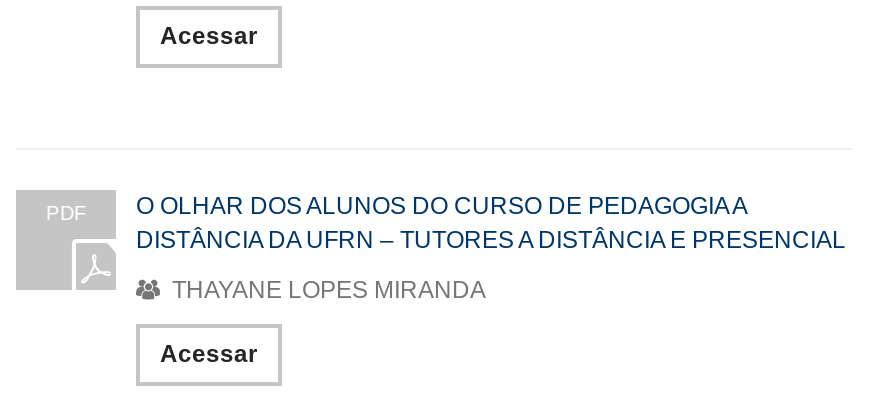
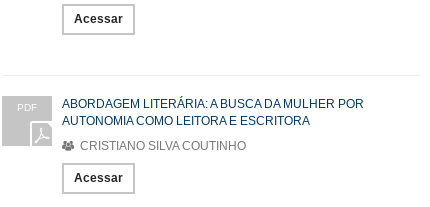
- O OLHAR DOS ALUNOS DO CURSO DE PEDAGOGIA A
- DISTÂNCIA DA UFRN – TUTORES A DISTÂNCIA E PRESENCIAL
+ ABORDAGEM LITERÁRIA: A BUSCA DA MULHER POR
+ AUTONOMIA COMO LEITORA E ESCRITORA

- THAYANE LOPES MIRANDA
+ CRISTIANO SILVA COUTINHO
